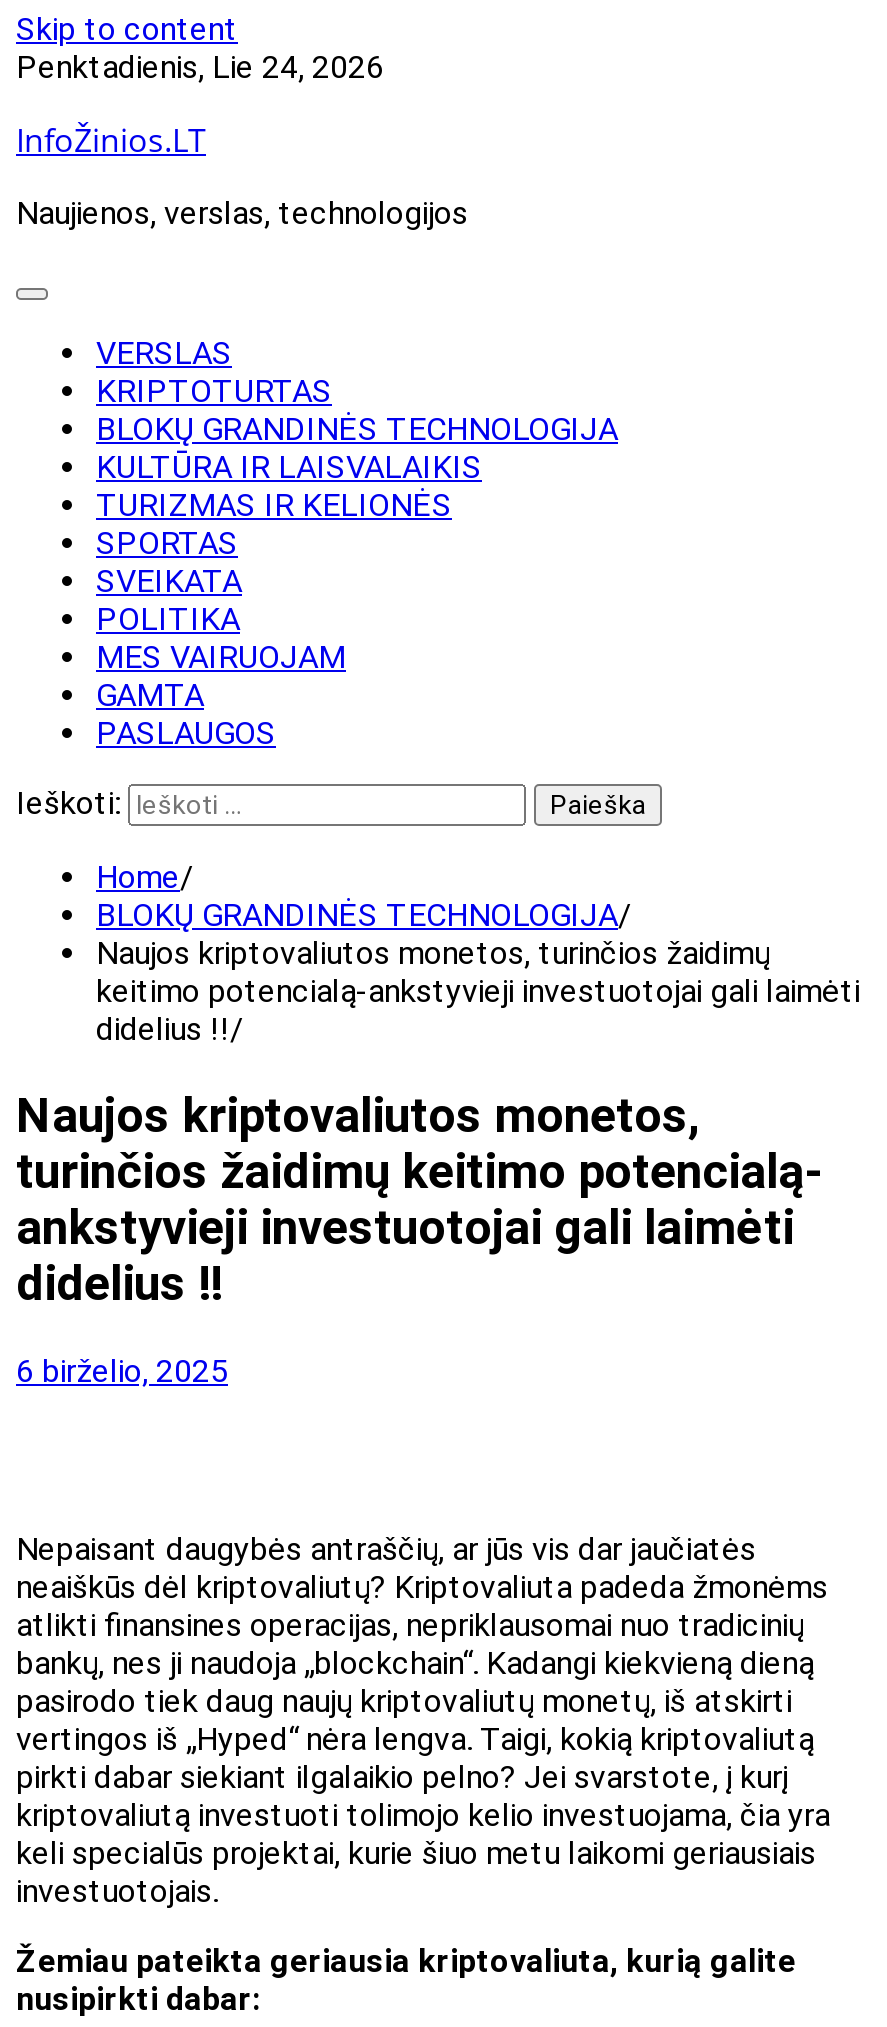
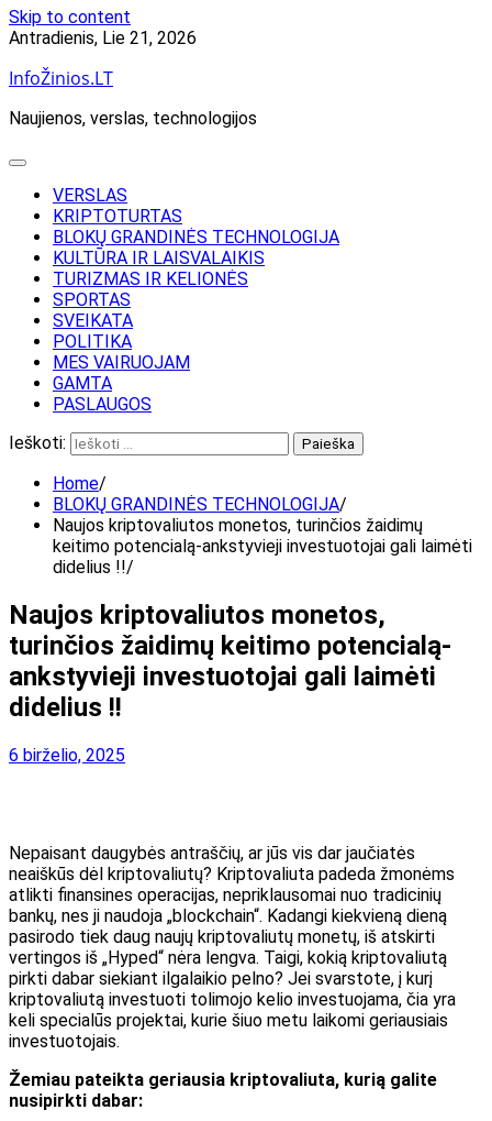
- Penktadienis, Lie 24, 2026
+ Antradienis, Lie 21, 2026
